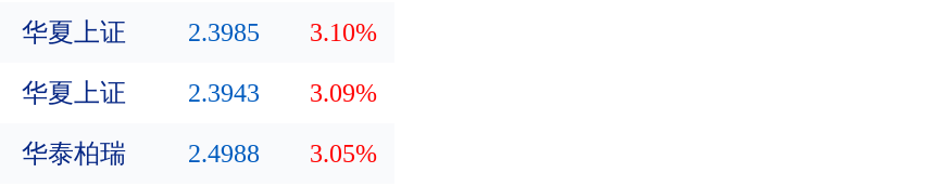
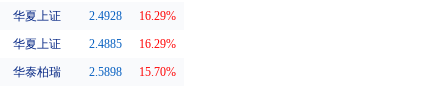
- 2.3985
+ 2.4928

- 3.10%
+ 16.29%

- 2.3943
+ 2.4885

- 3.09%
+ 16.29%

- 2.4988
+ 2.5898

- 3.05%
+ 15.70%
